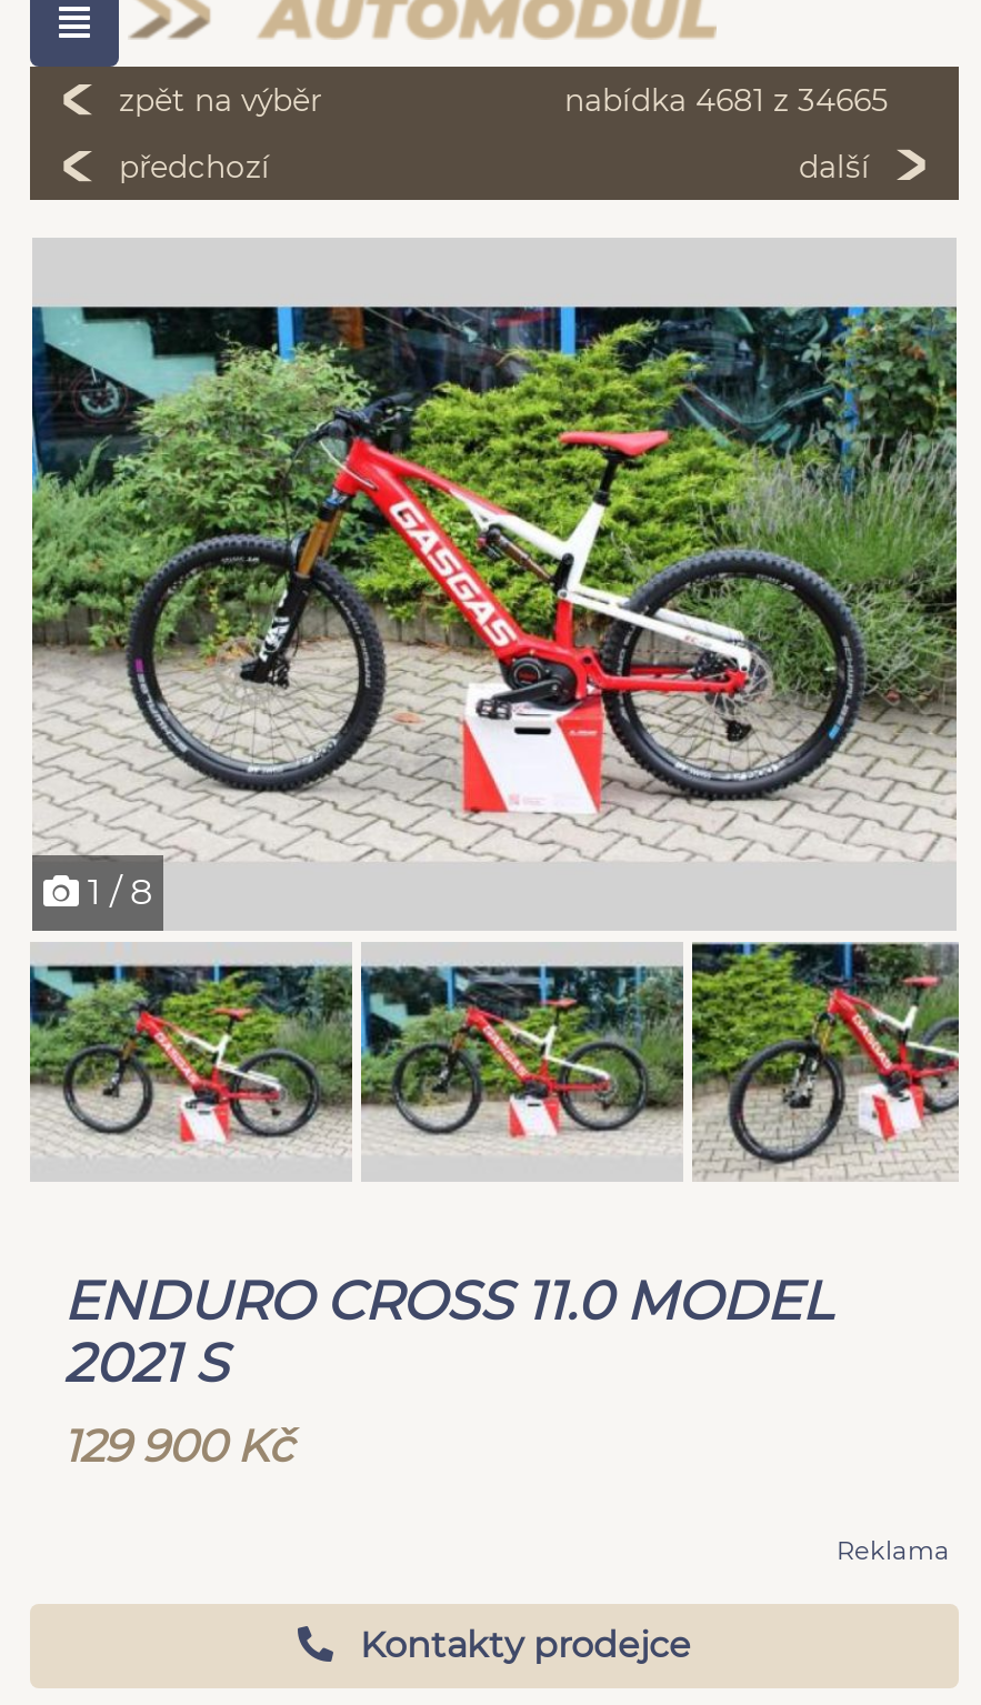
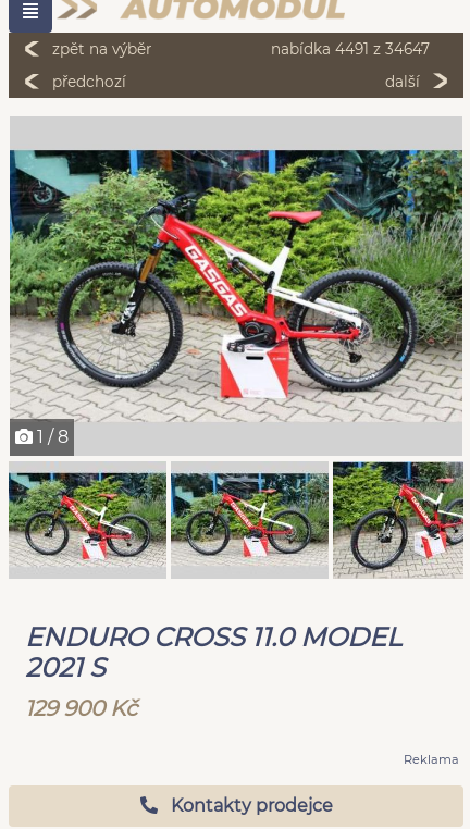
- nabídka 4681 z 34665
+ nabídka 4491 z 34647
